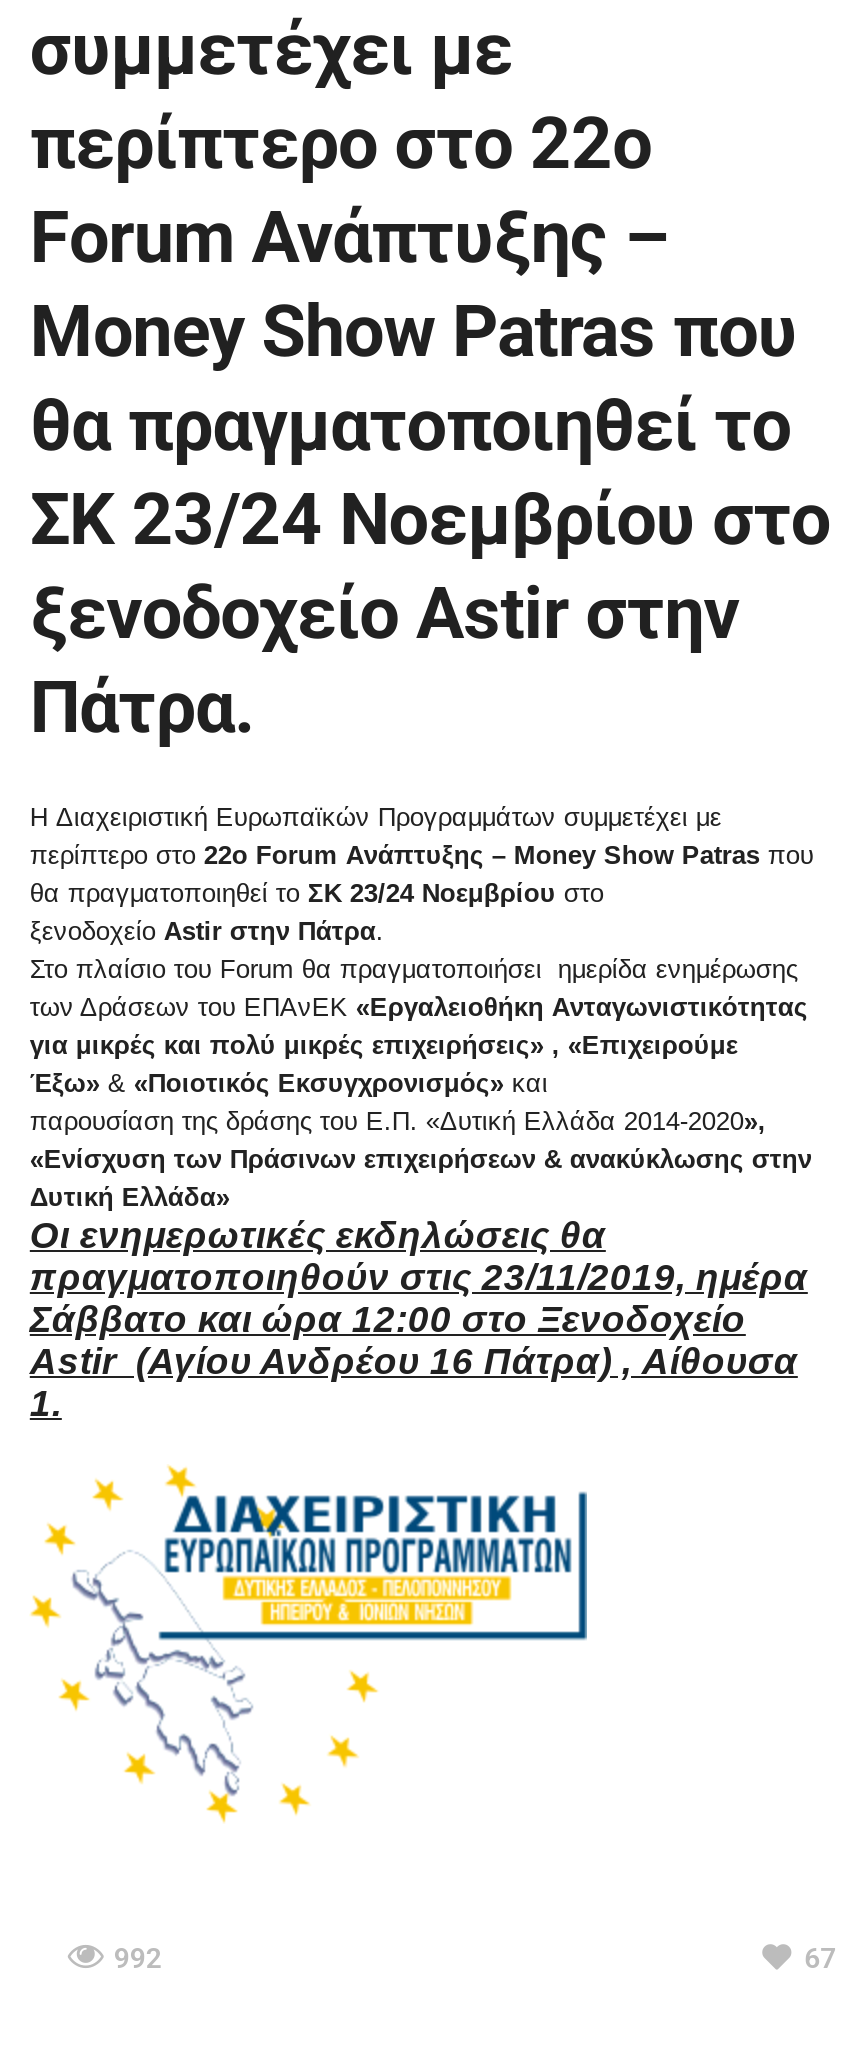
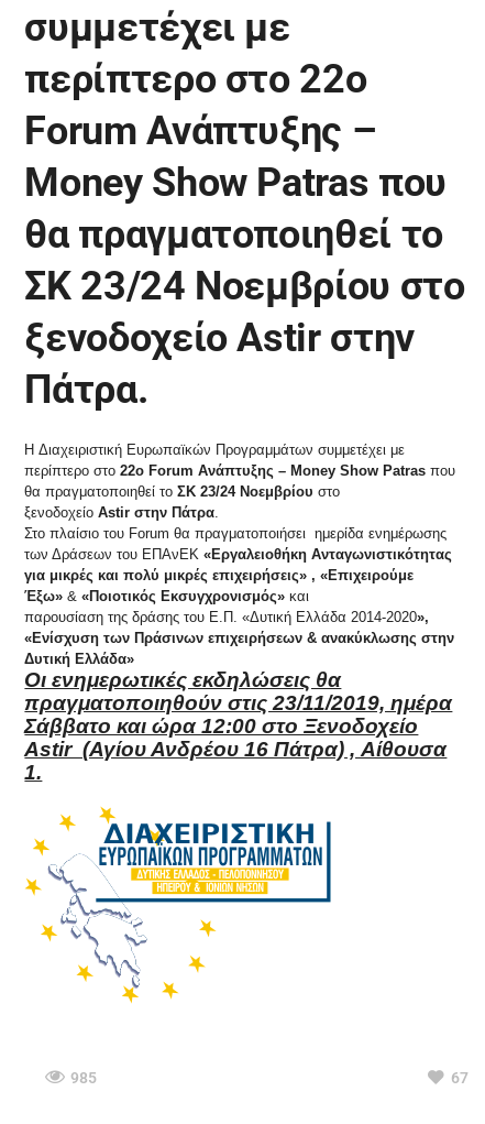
- 992
+ 985
